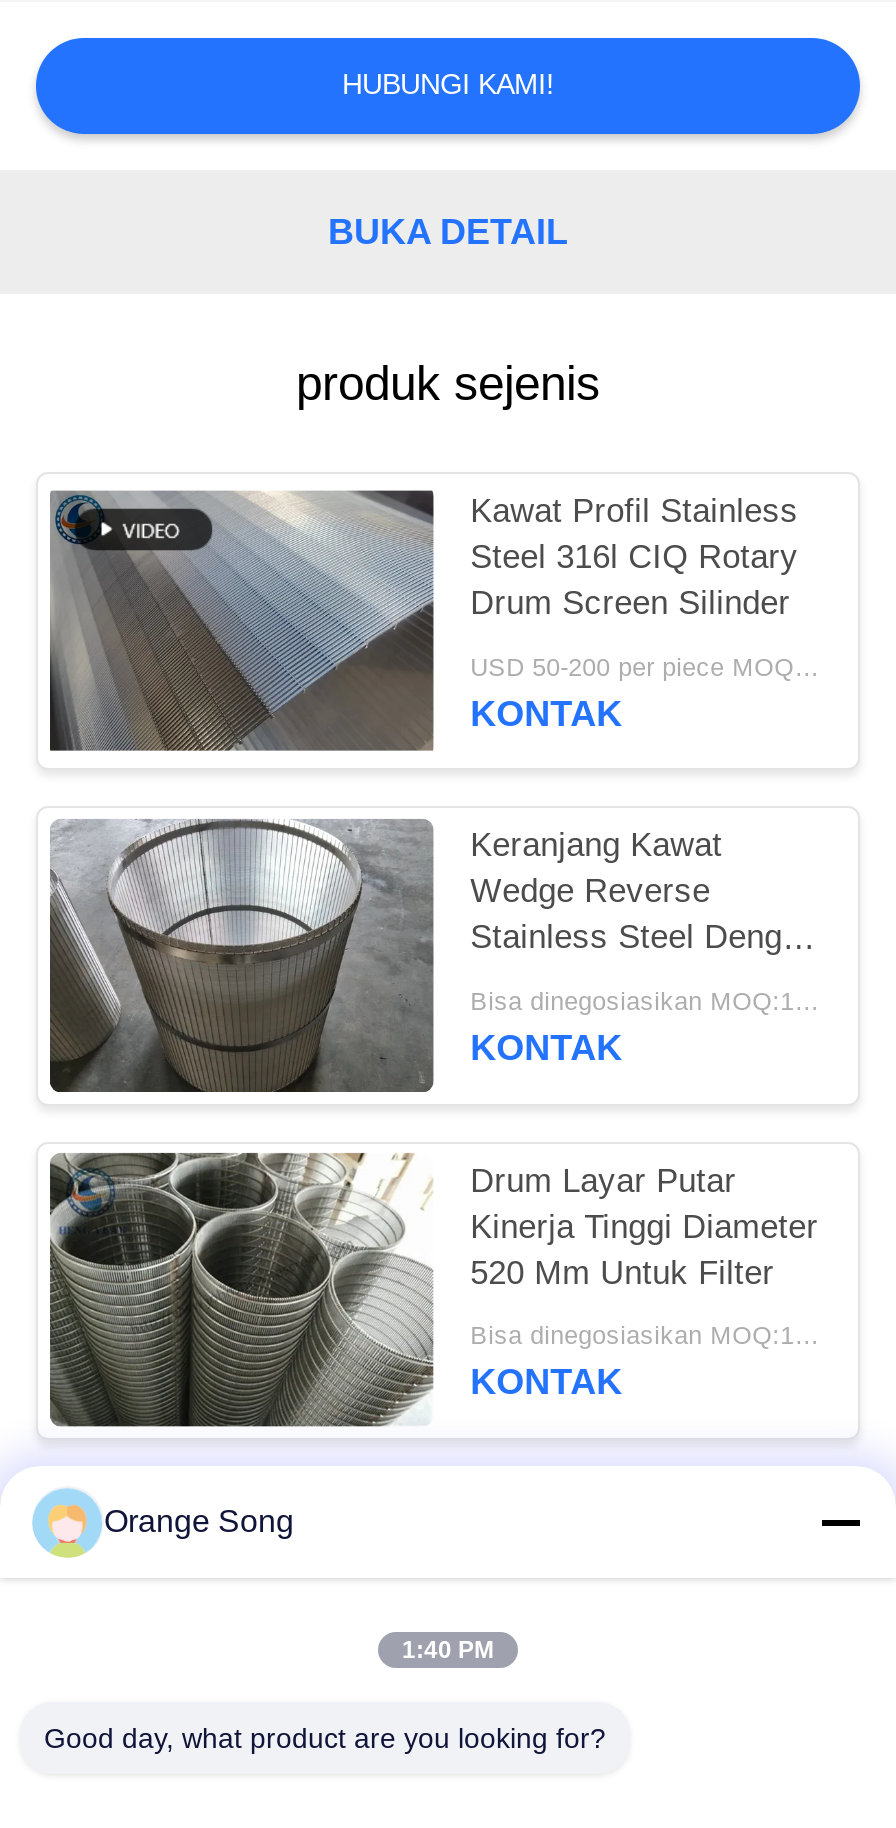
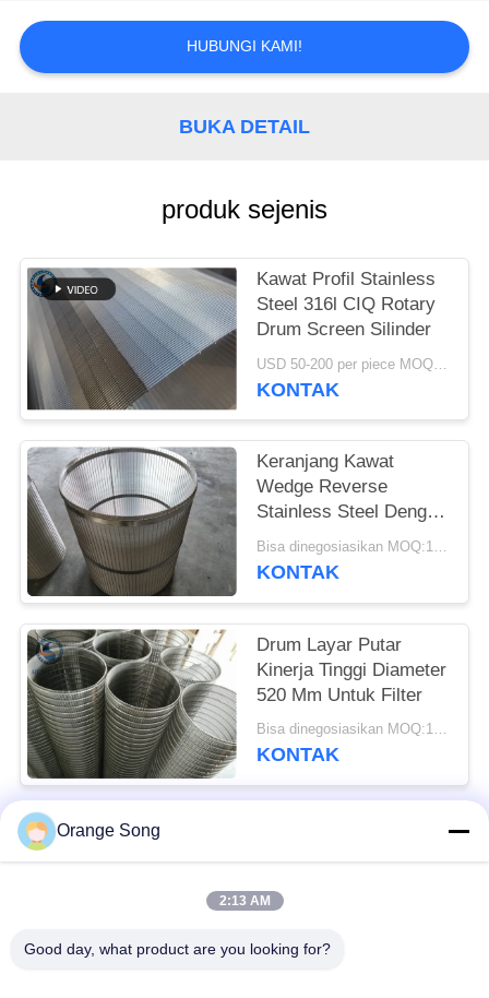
- 1:40 PM
+ 2:13 AM
